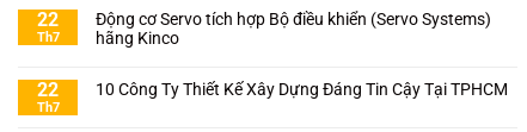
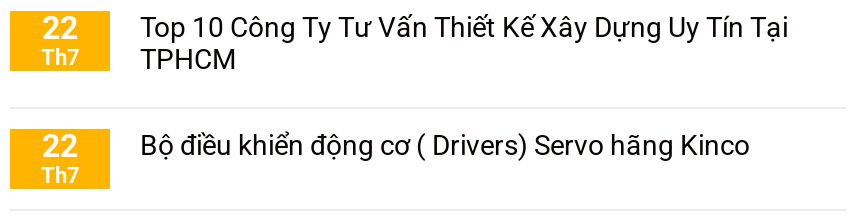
- Động cơ Servo tích hợp Bộ điều khiển (Servo Systems)
- hãng Kinco
+ Top 10 Công Ty Tư Vấn Thiết Kế Xây Dựng Uy Tín Tại
+ TPHCM

- 10 Công Ty Thiết Kế Xây Dựng Đáng Tin Cậy Tại TPHCM
+ Bộ điều khiển động cơ ( Drivers) Servo hãng Kinco
